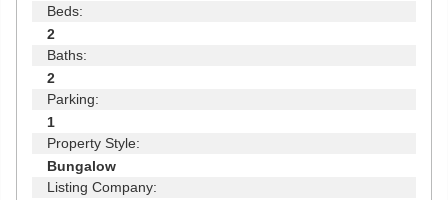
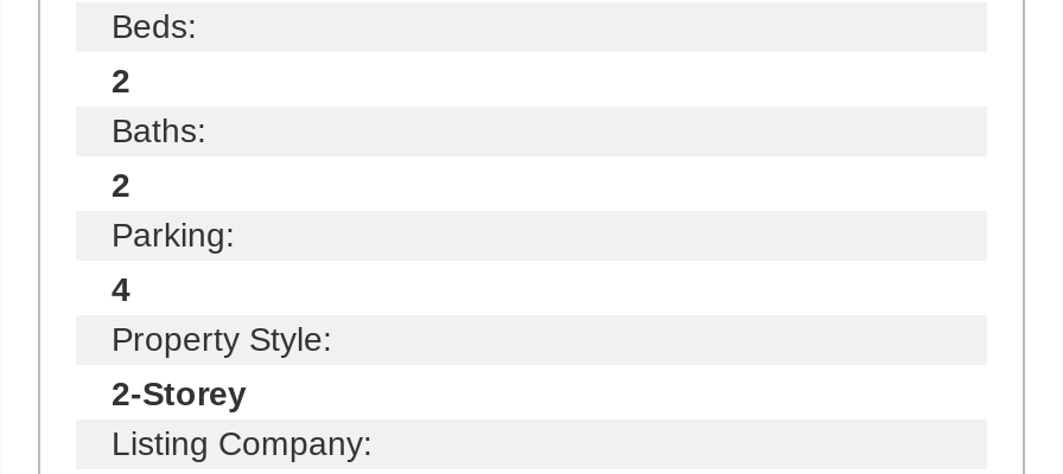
- 1
+ 4

- Bungalow
+ 2-Storey
